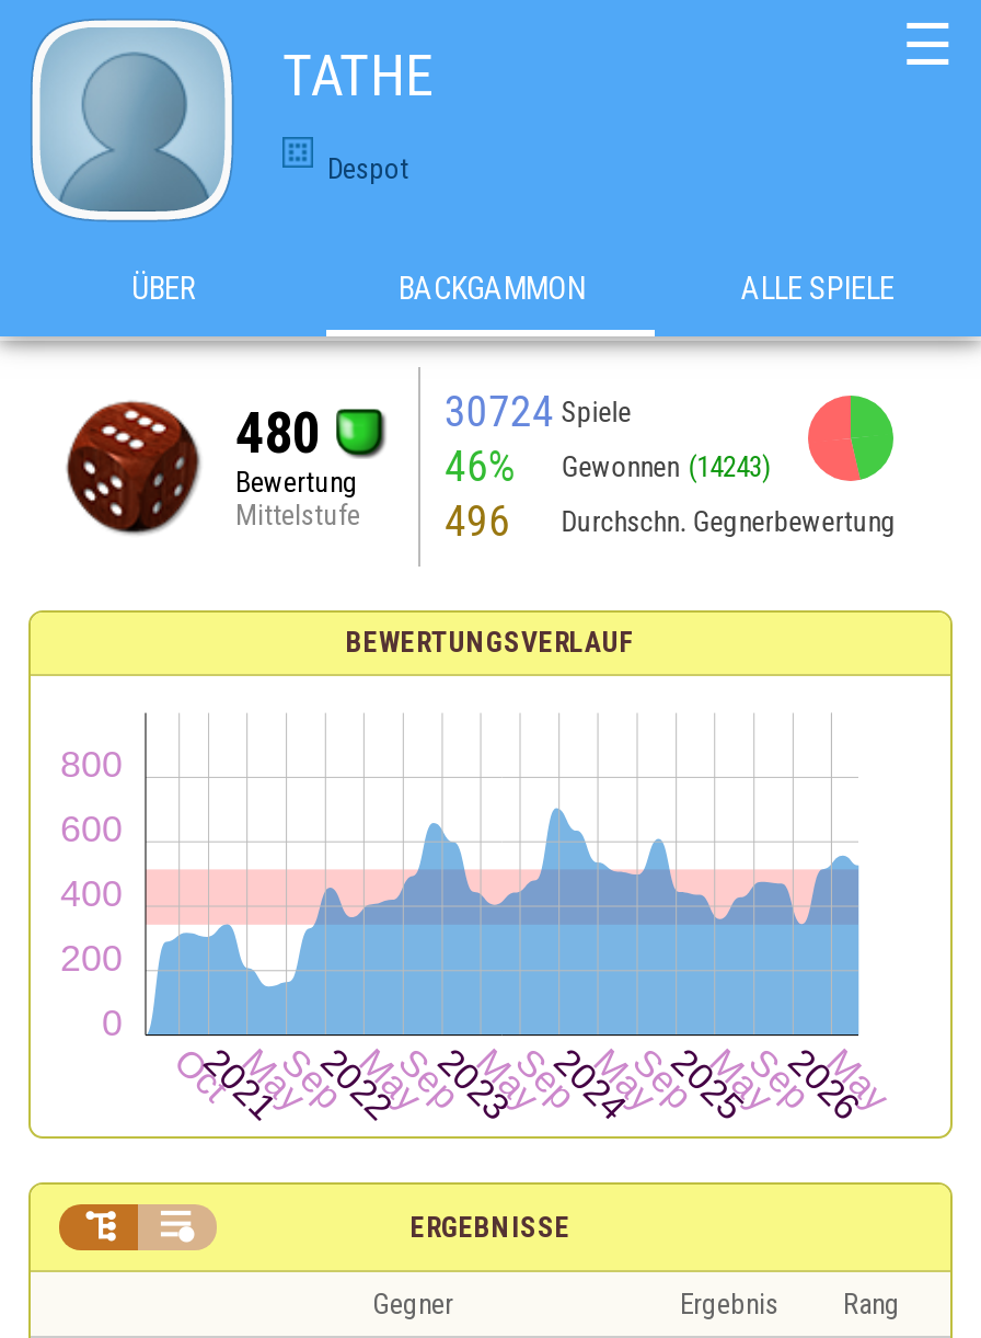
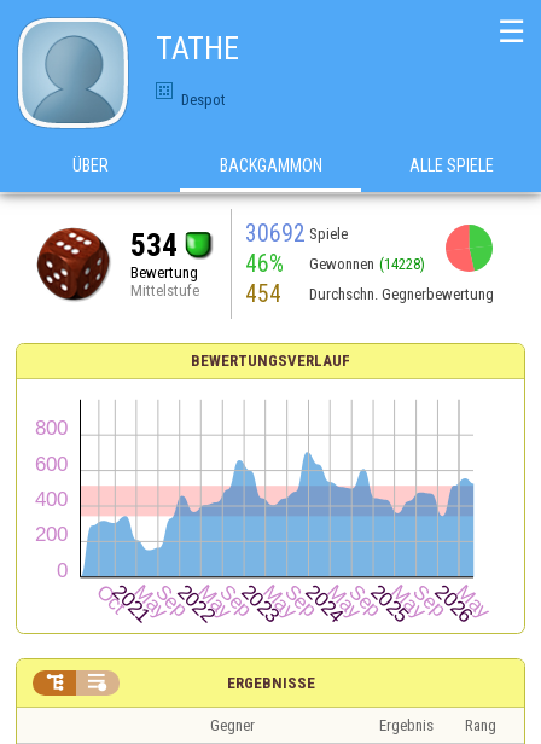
- 30724 Spiele
+ 30692 Spiele

- 480
+ 534

- 46% Gewonnen (14243)
+ 46% Gewonnen (14228)

- 496 Durchschn. Gegnerbewertung
+ 454 Durchschn. Gegnerbewertung
